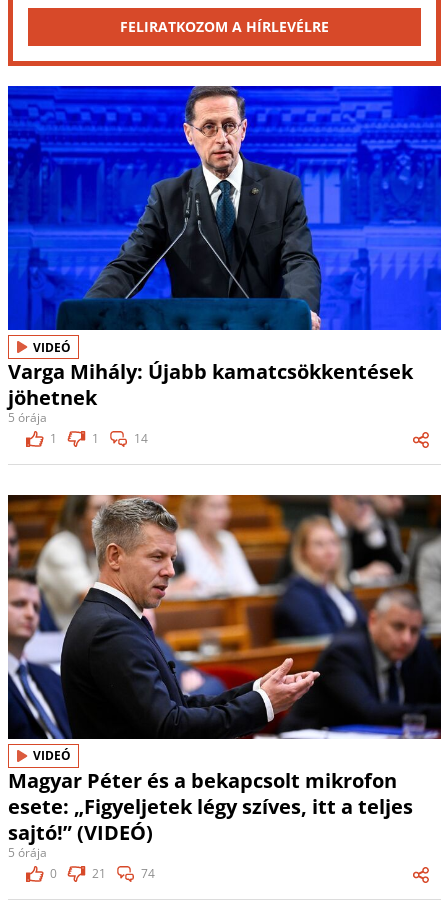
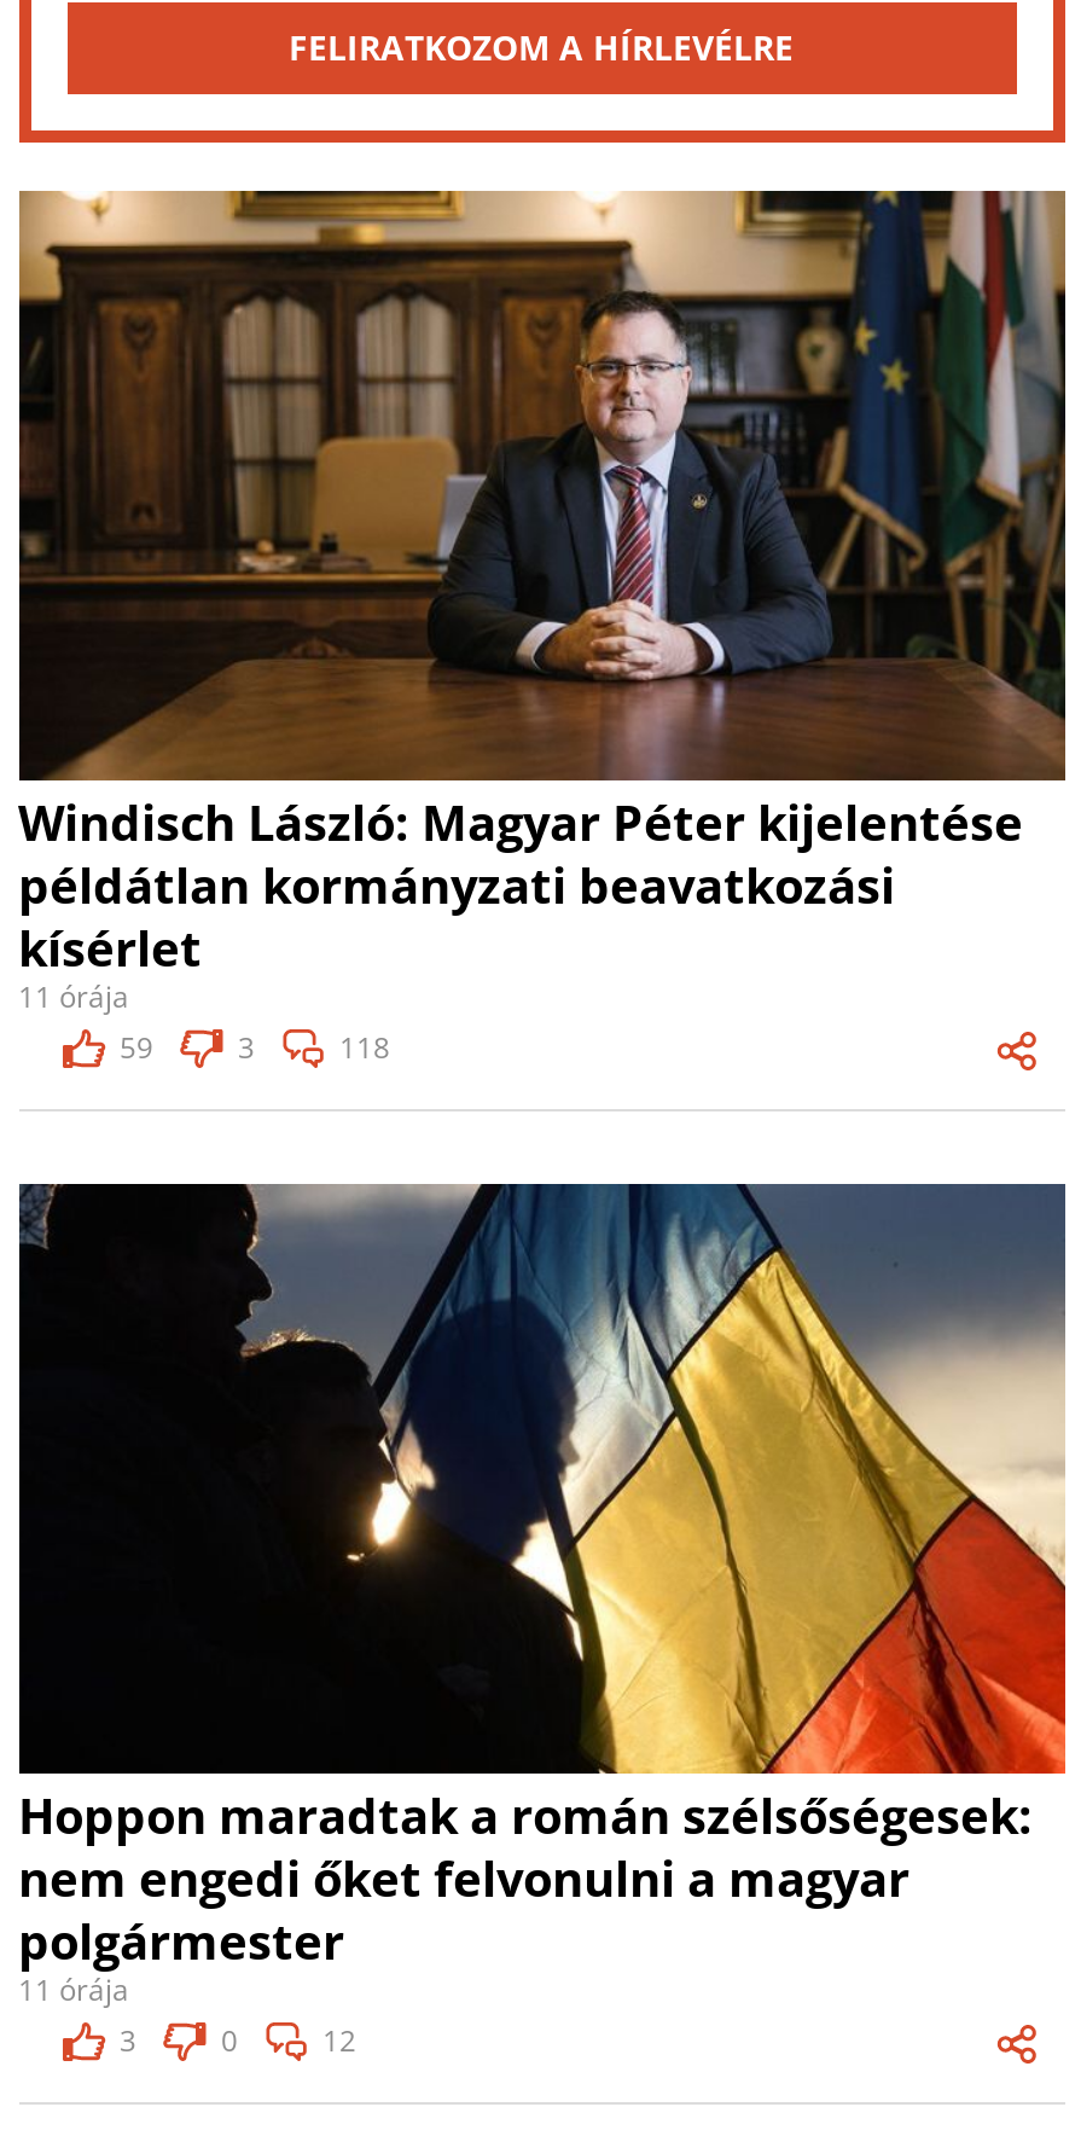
- [image]
- VIDEÓ
- Varga Mihály: Újabb kamatcsökkentések
- jöhetnek
- 5 órája
- 1
- 1
- 14
+ [image]
+ Windisch László: Magyar Péter kijelentése
+ példátlan kormányzati beavatkozási
+ kísérlet
+ 11 órája
+ 59
+ 3
+ 118

- [image]
- VIDEÓ
- Magyar Péter és a bekapcsolt mikrofon
- esete: „Figyeljetek légy szíves, itt a teljes
- sajtó!” (VIDEÓ)
- 5 órája
+ [image]
+ Hoppon maradtak a román szélsőségesek:
+ nem engedi őket felvonulni a magyar
+ polgármester
+ 11 órája
+ 3

- 21
- 74
+ 12
